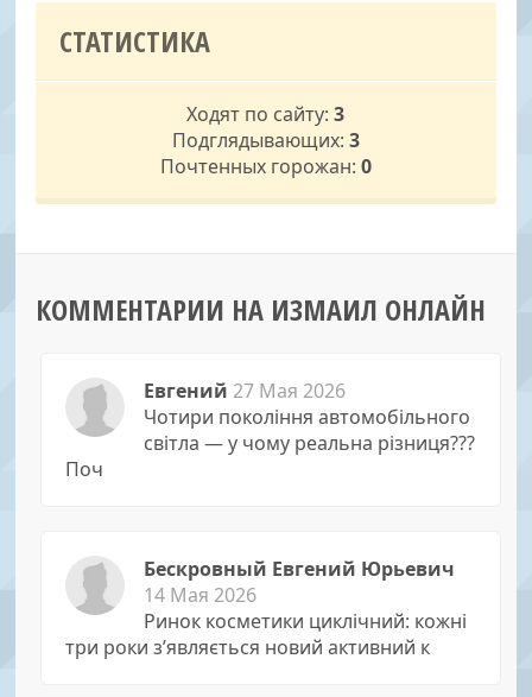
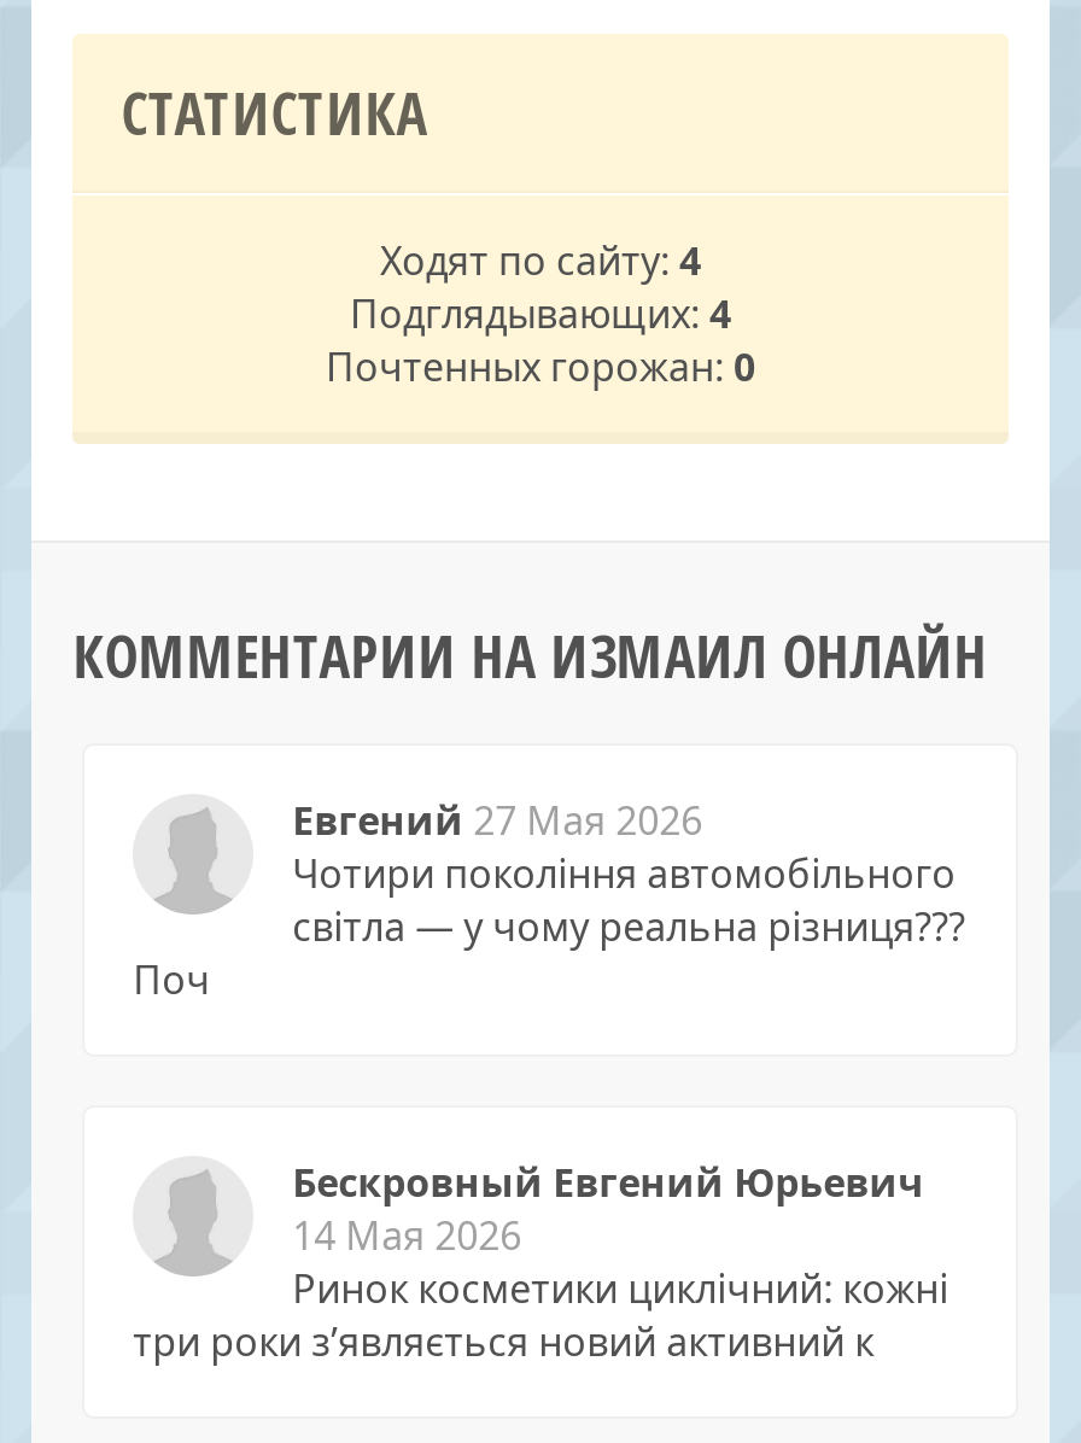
- Ходят по сайту: 3
+ Ходят по сайту: 4

- Подглядывающих: 3
+ Подглядывающих: 4
